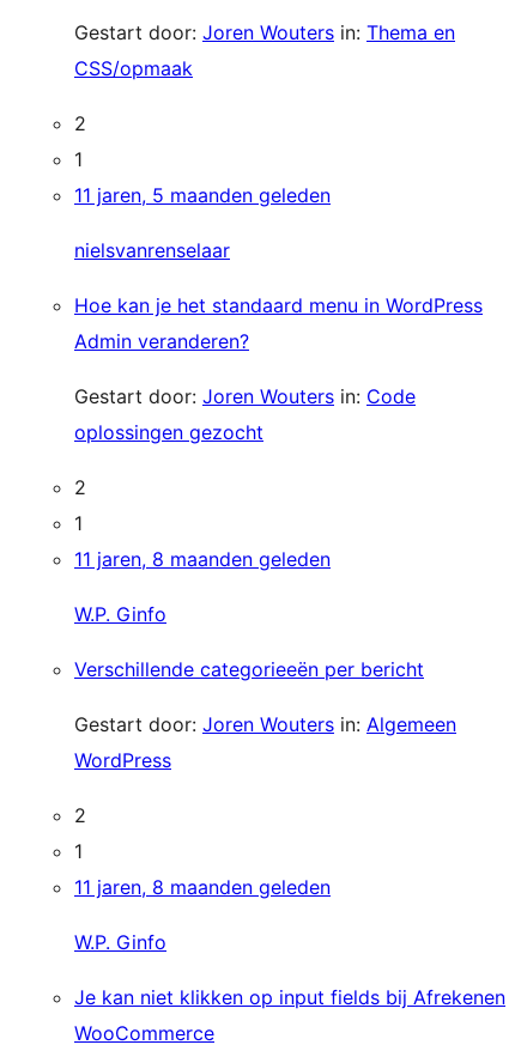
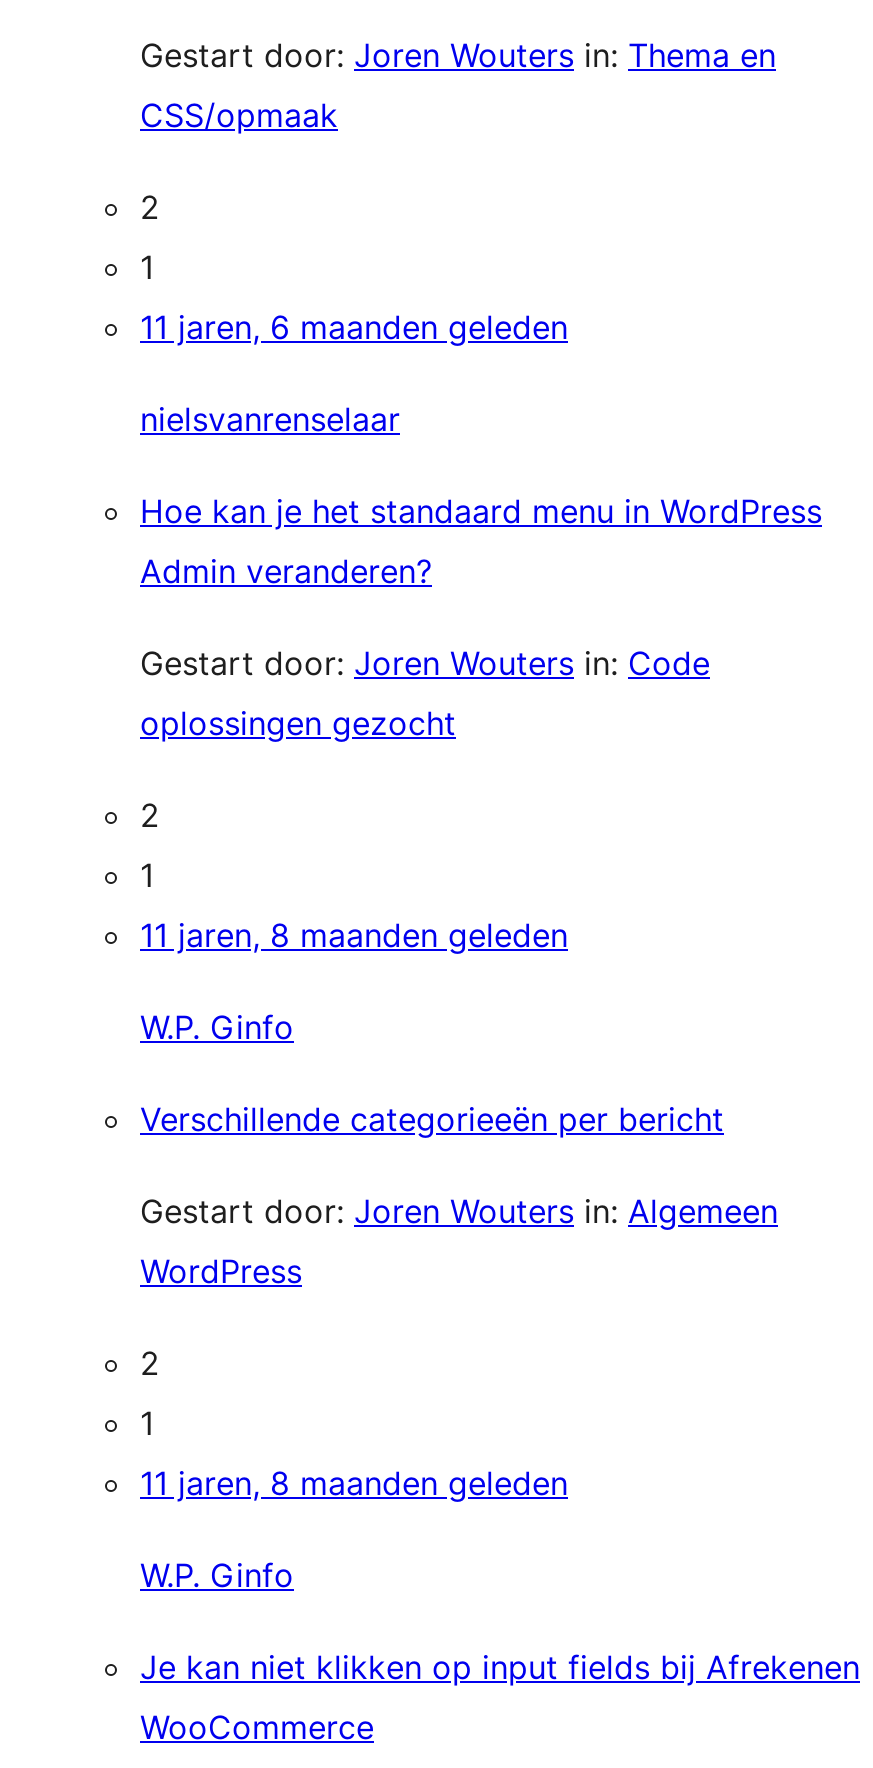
- 11 jaren, 5 maanden geleden
+ 11 jaren, 6 maanden geleden
